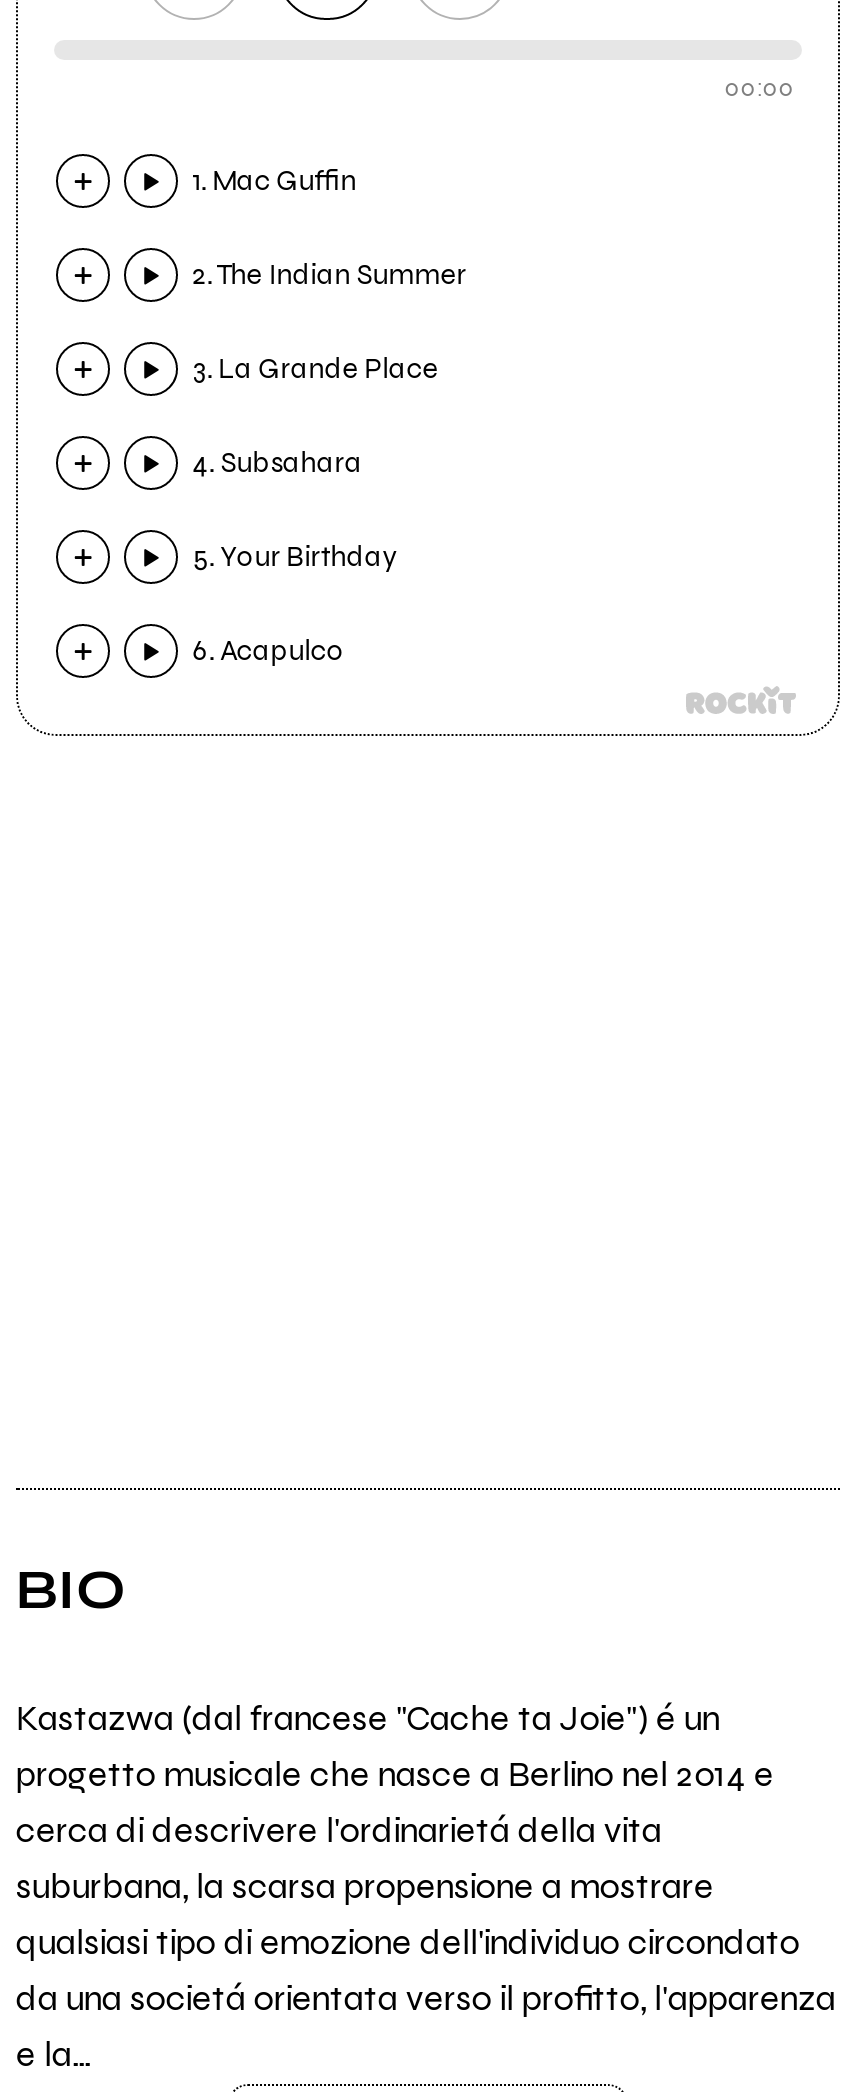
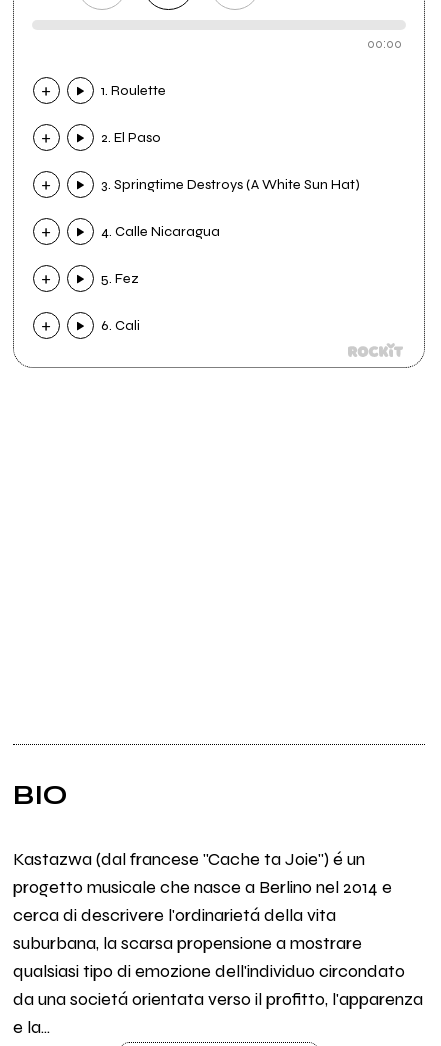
- 1. Mac Guffin
+ 1. Roulette

- 2. The Indian Summer
+ 2. El Paso

- 3. La Grande Place
+ 3. Springtime Destroys (A White Sun Hat)

- 4. Subsahara
+ 4. Calle Nicaragua

- 5. Your Birthday
+ 5. Fez

- 6. Acapulco
+ 6. Cali
